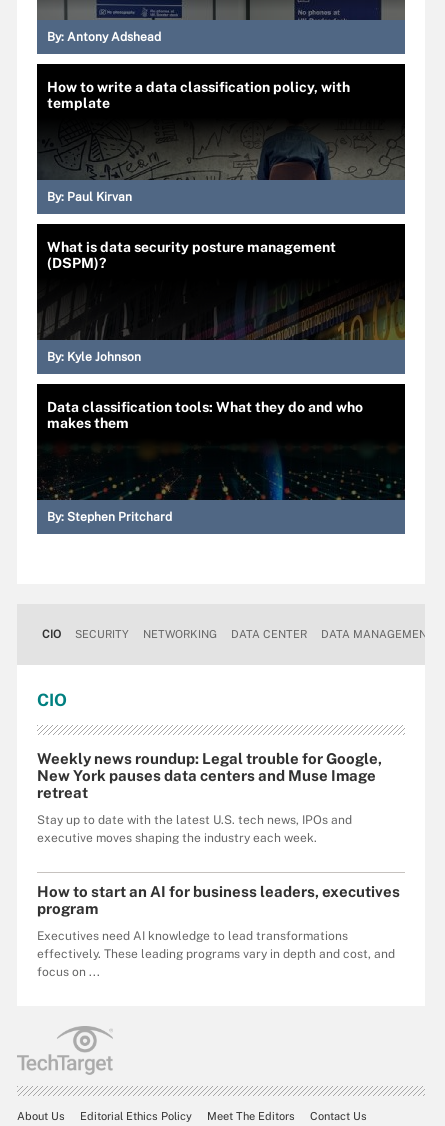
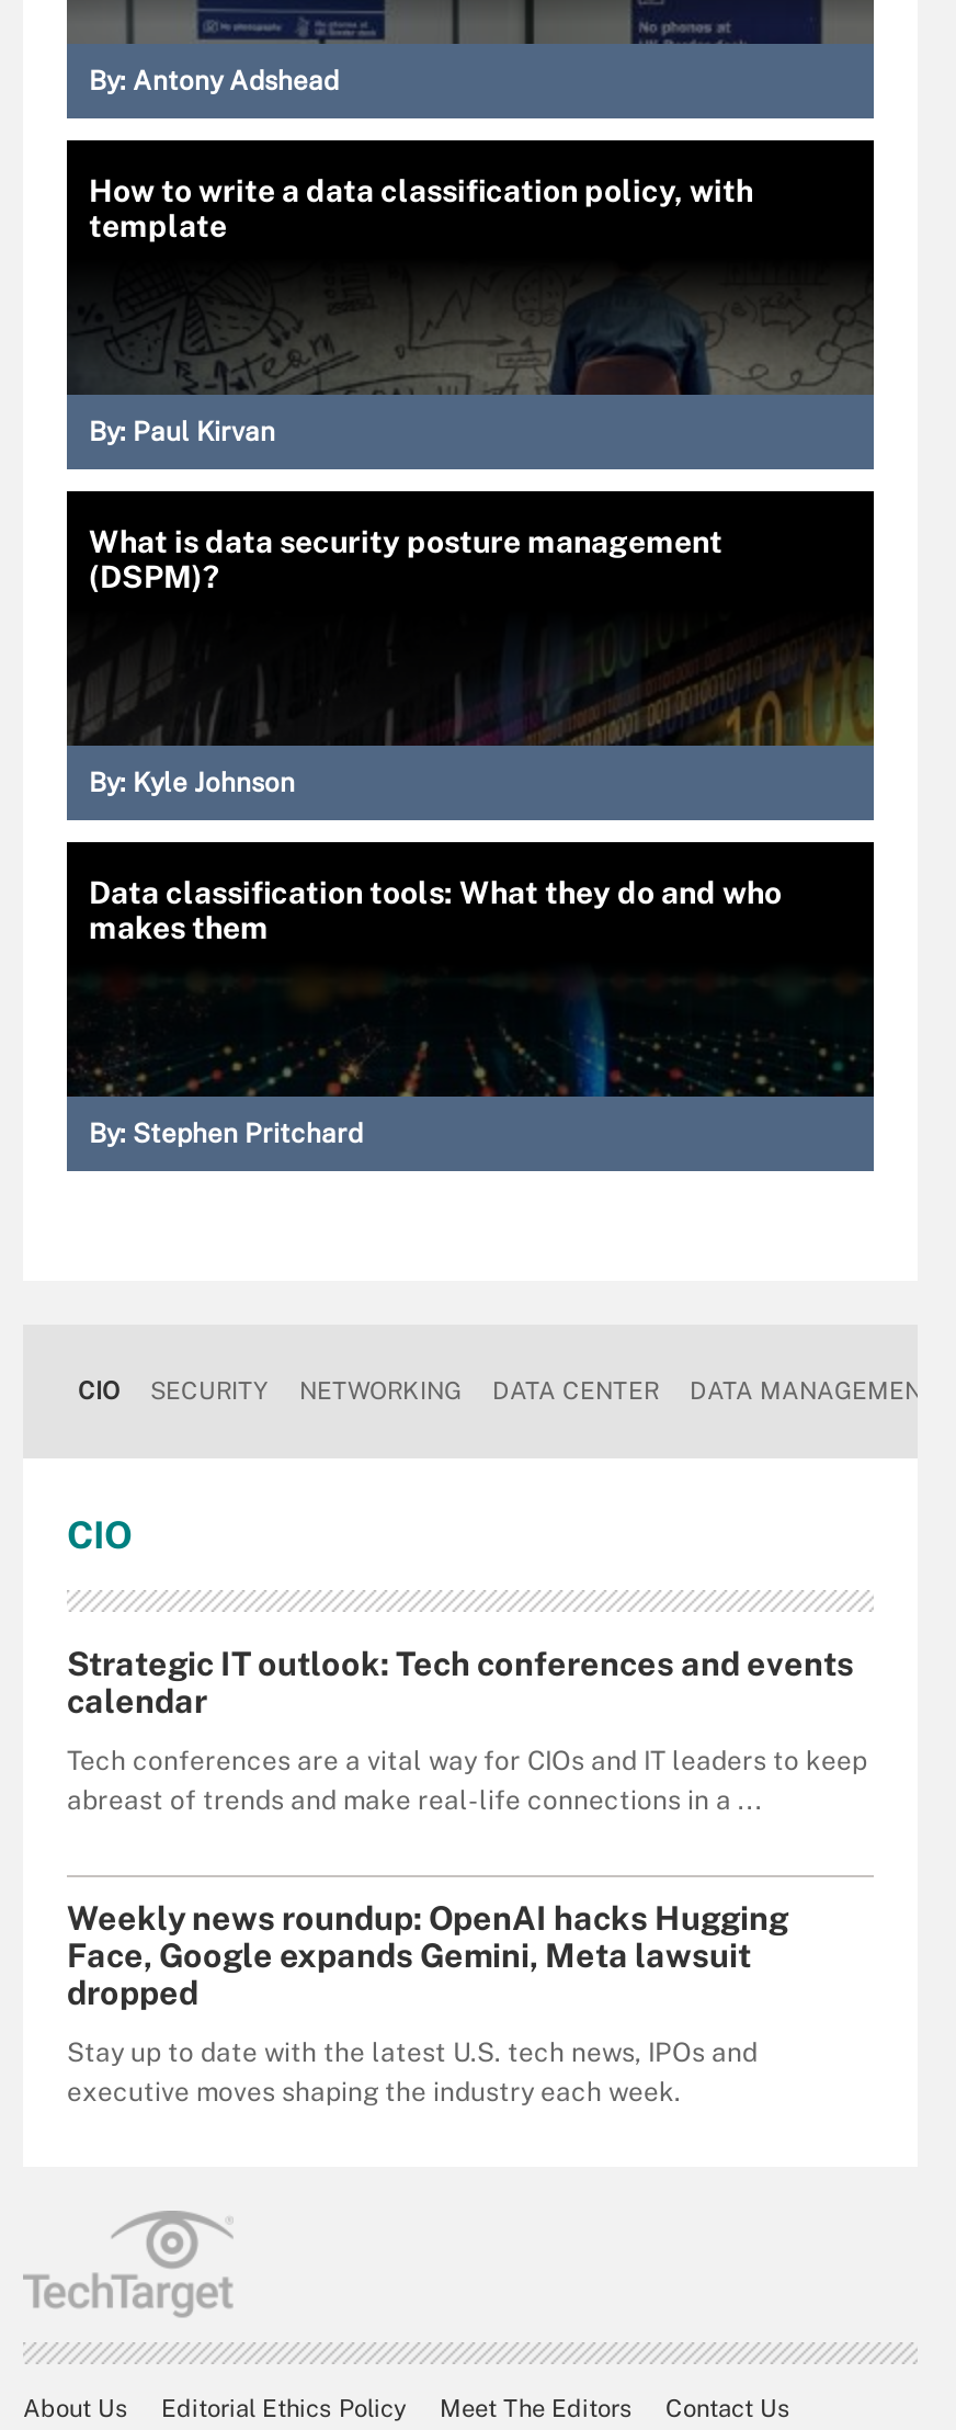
- Weekly news roundup: Legal trouble for Google,
- New York pauses data centers and Muse Image
- retreat
+ Strategic IT outlook: Tech conferences and events
+ calendar
+ Tech conferences are a vital way for CIOs and IT leaders to keep
+ abreast of trends and make real-life connections in a ...
+ Weekly news roundup: OpenAI hacks Hugging
+ Face, Google expands Gemini, Meta lawsuit
+ dropped

moved down: Stay up to date with the latest U.S. tech news, IPOs and | executive moves shaping the industry each week.

- How to start an AI for business leaders, executives
- program
- Executives need AI knowledge to lead transformations
- effectively. These leading programs vary in depth and cost, and
- focus on ...
